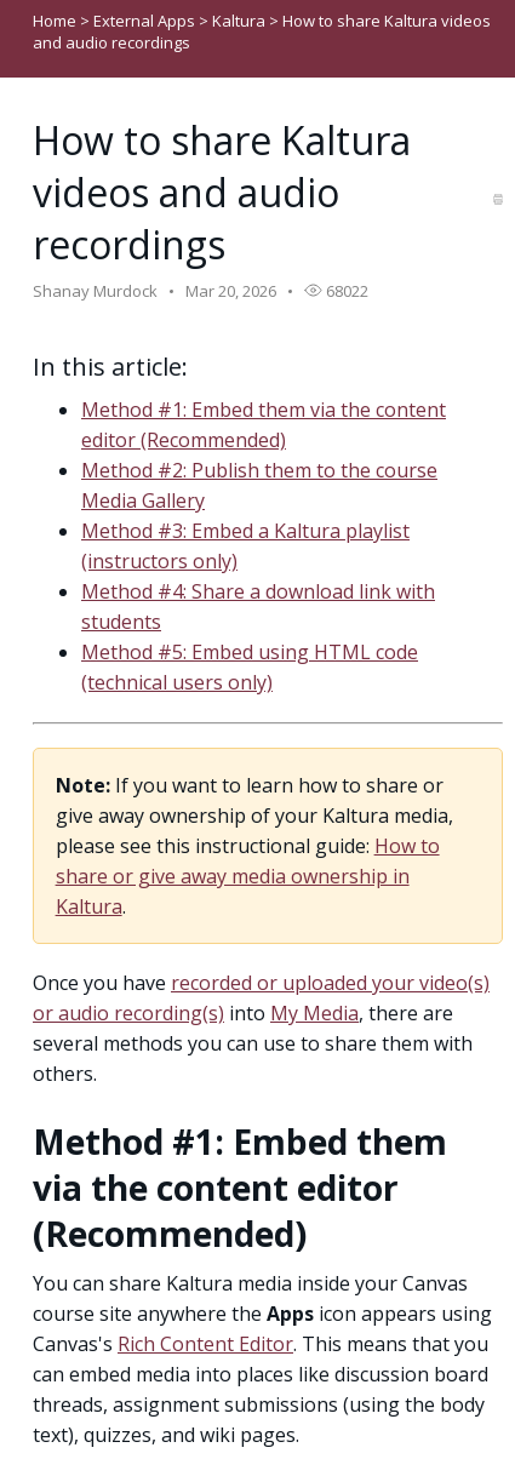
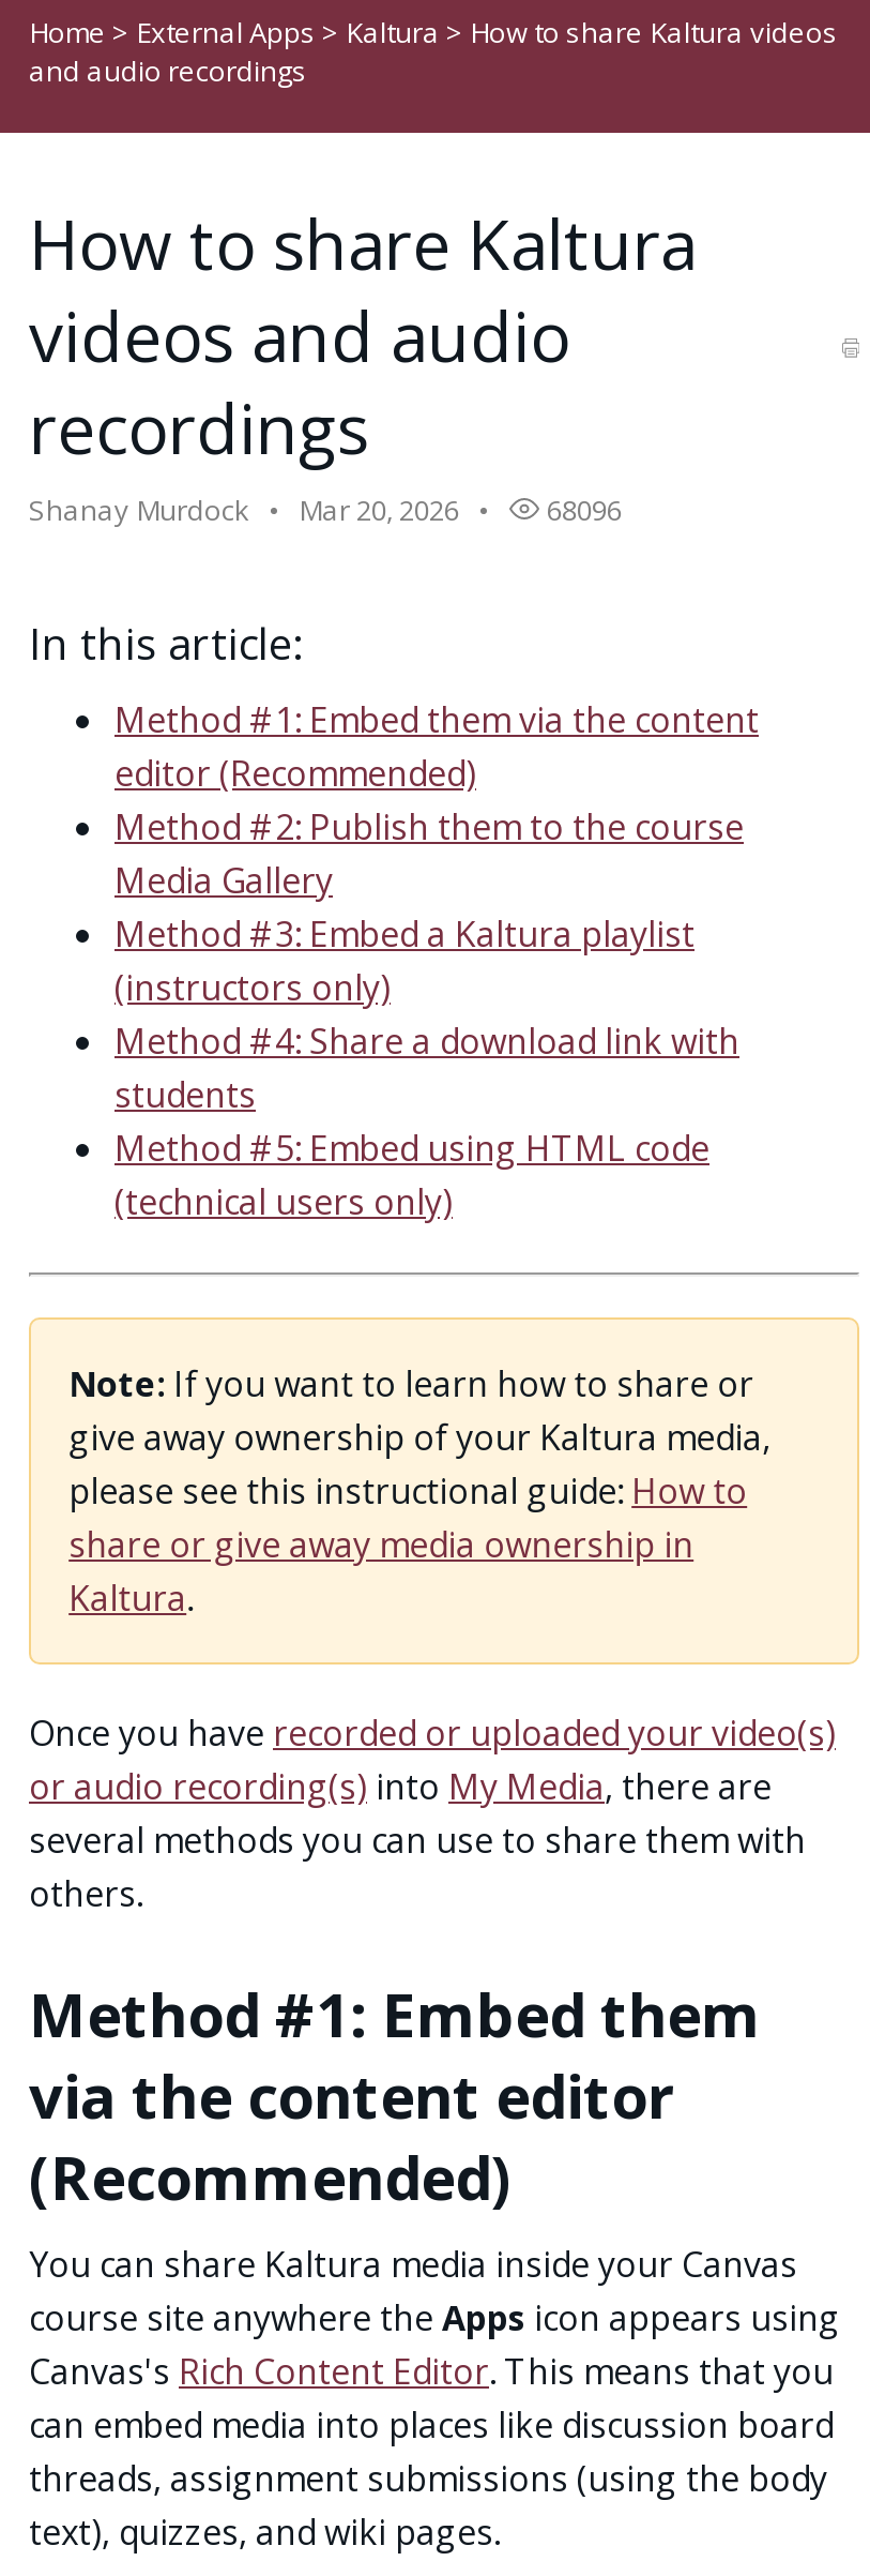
- 68022
+ 68096
